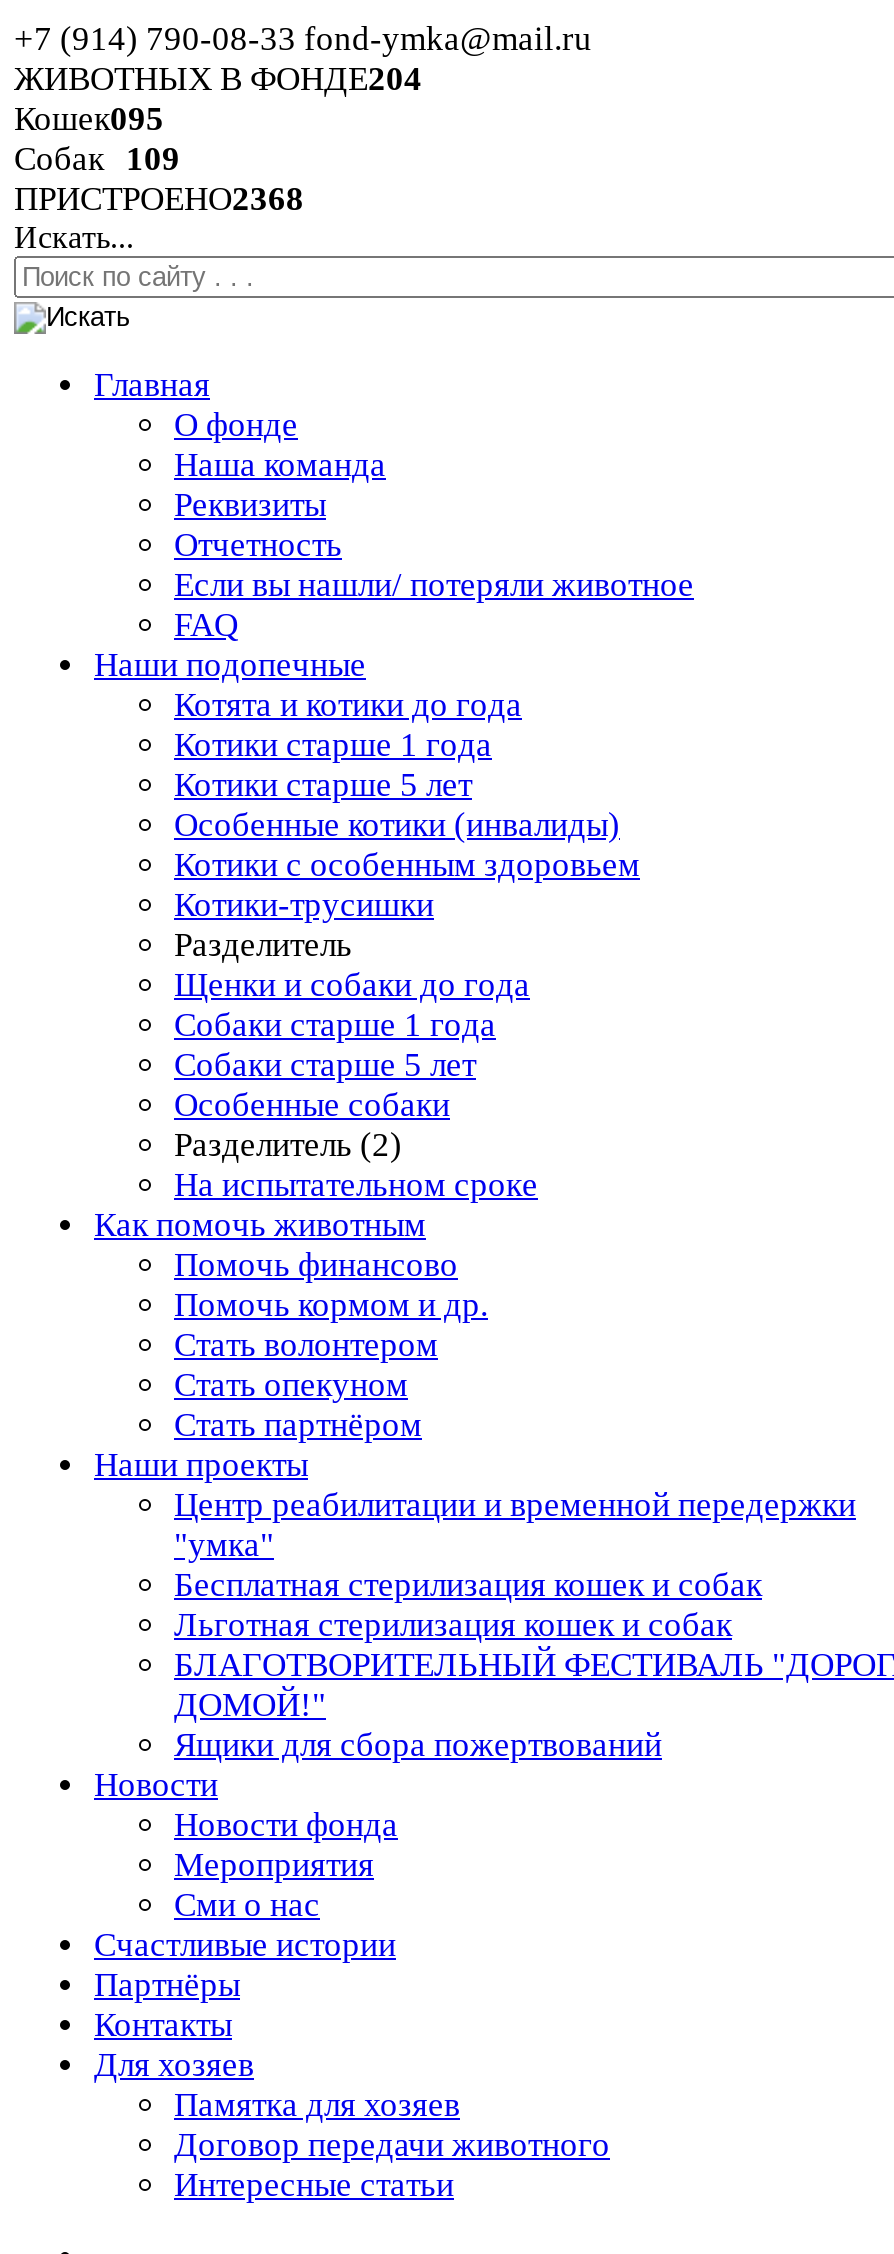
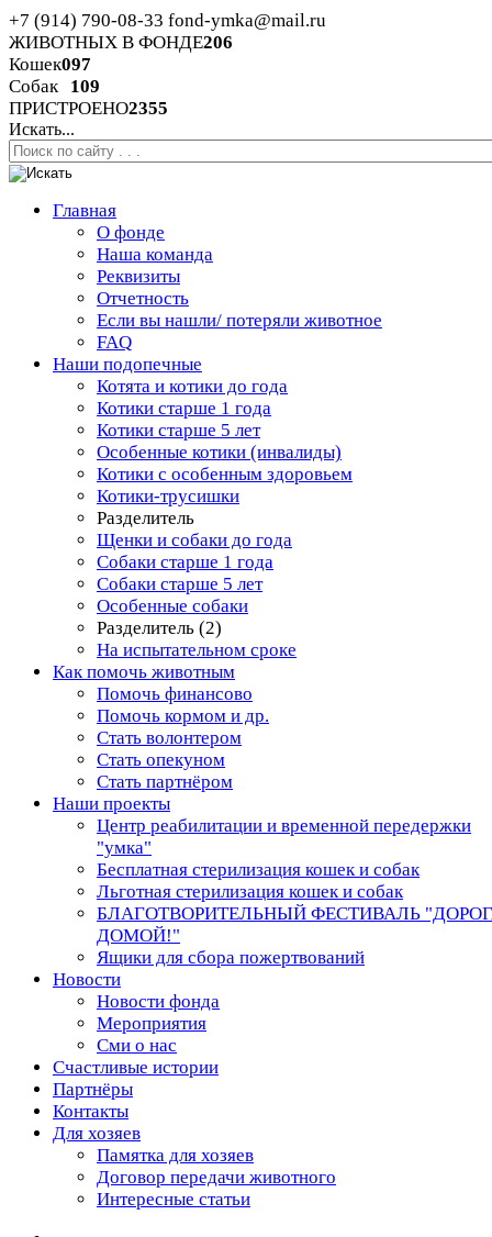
- ЖИВОТНЫХ В ФОНДЕ204
+ ЖИВОТНЫХ В ФОНДЕ206

- Кошек095
+ Кошек097

- ПРИСТРОЕНО2368
+ ПРИСТРОЕНО2355
